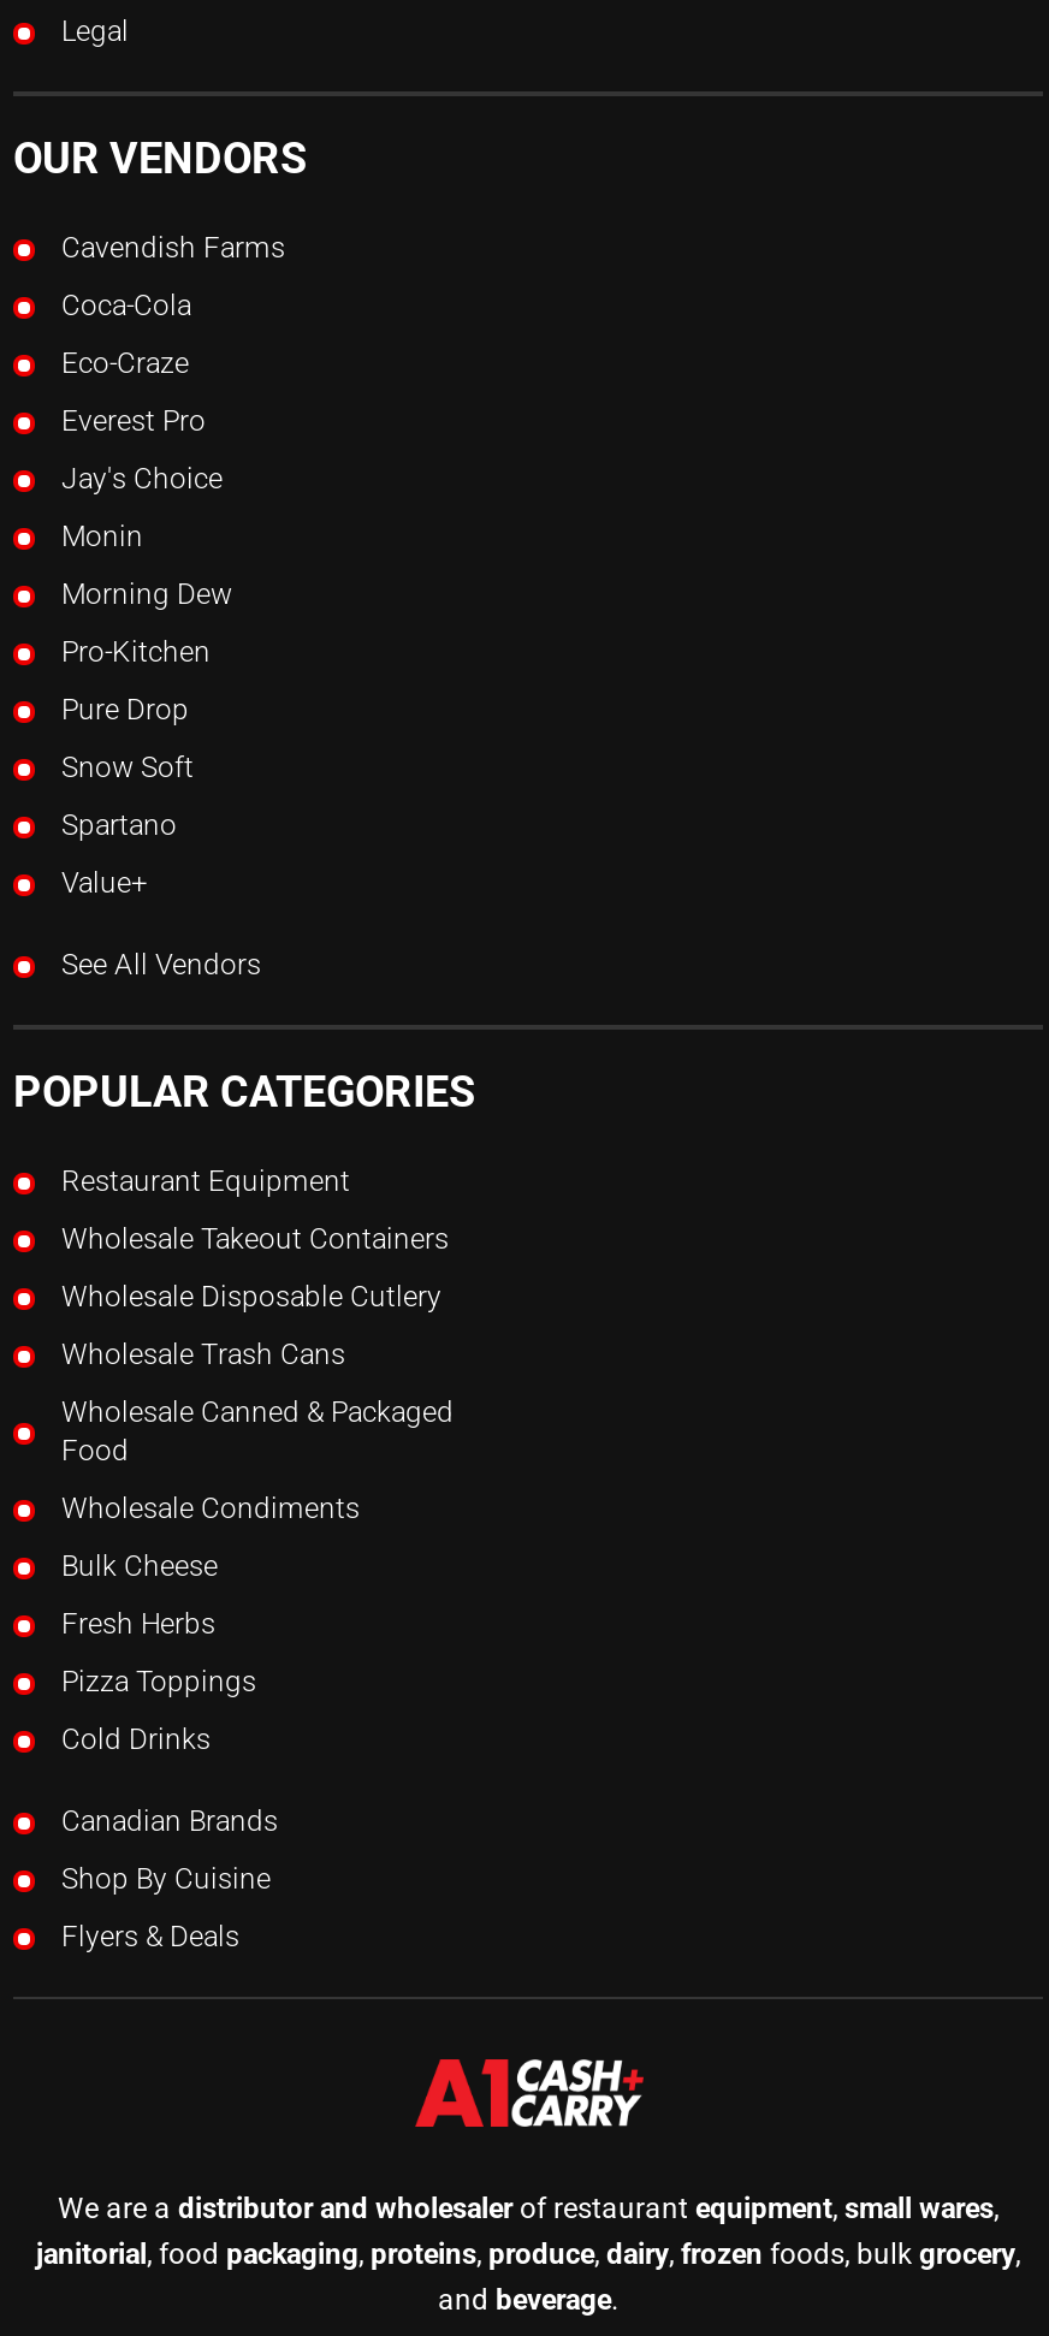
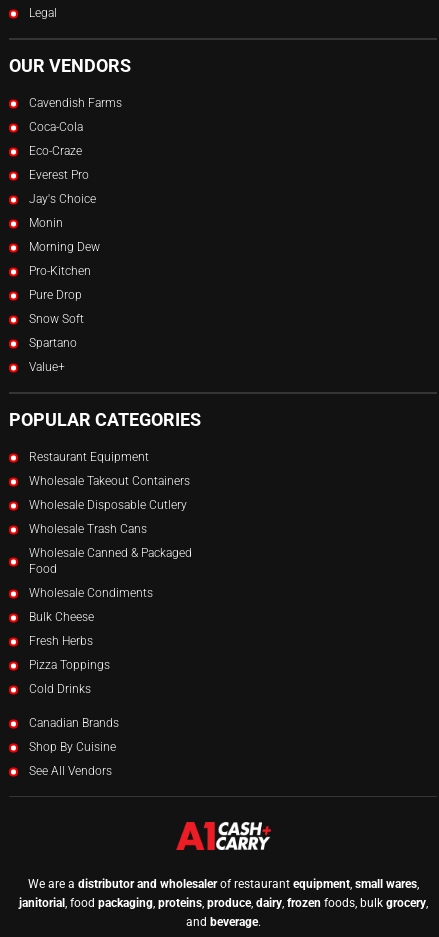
moved down: See All Vendors

- Flyers & Deals
